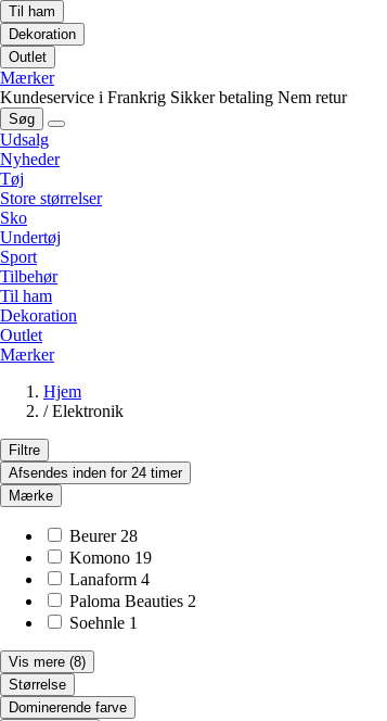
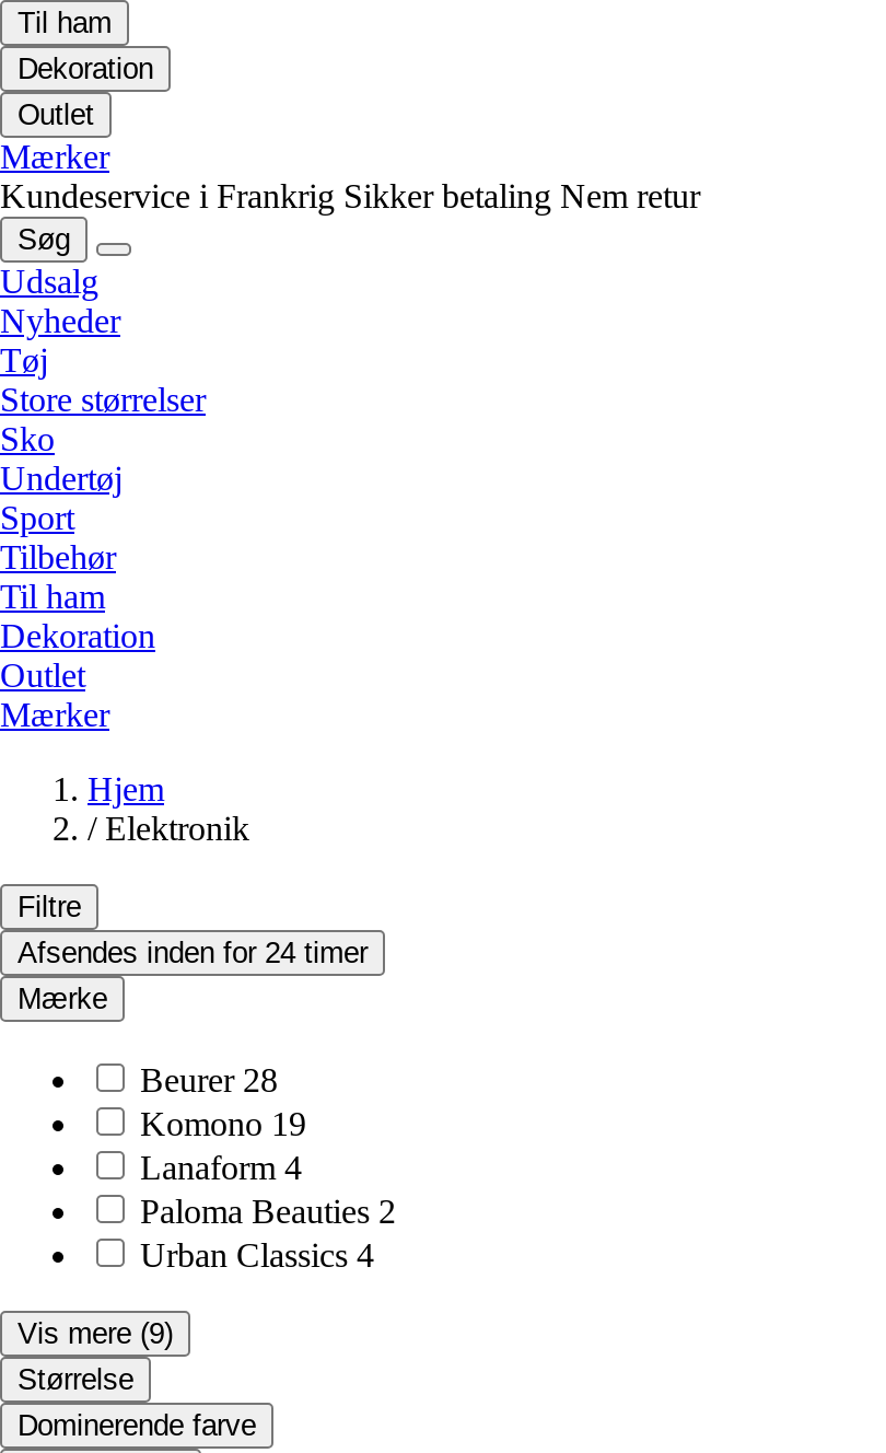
- Soehnle 1
+ Urban Classics 4

- Vis mere (8)
+ Vis mere (9)
